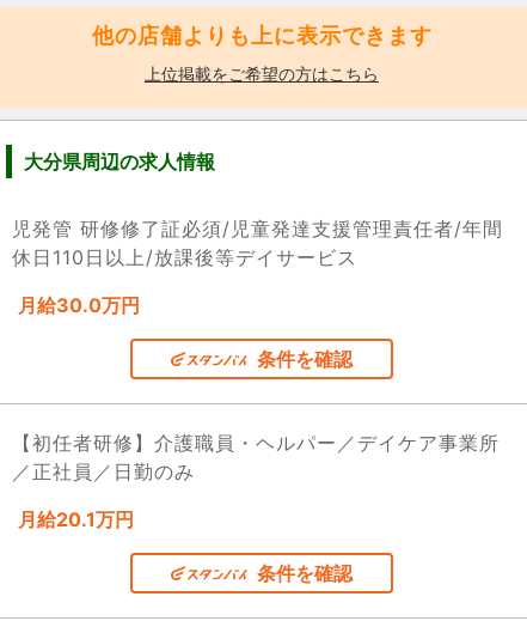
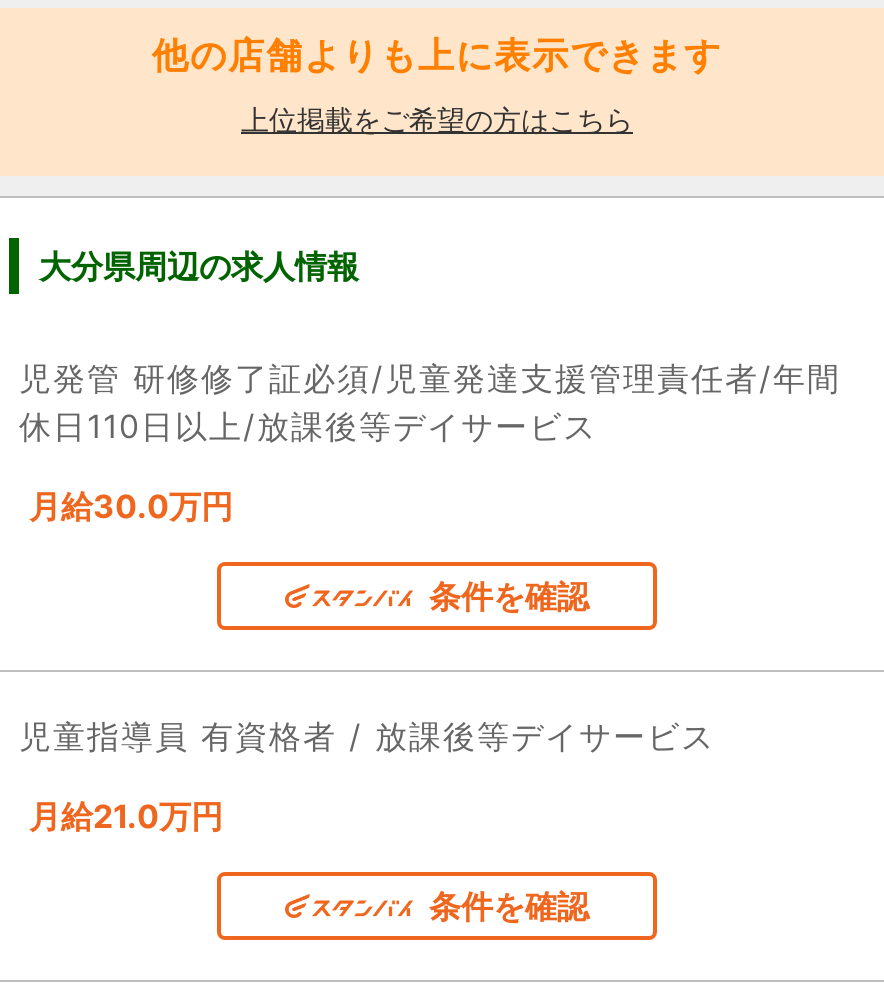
- 【初任者研修】介護職員・ヘルパー／デイケア事業所
- ／正社員／日勤のみ
+ 児童指導員 有資格者 / 放課後等デイサービス

- 月給20.1万円
+ 月給21.0万円
